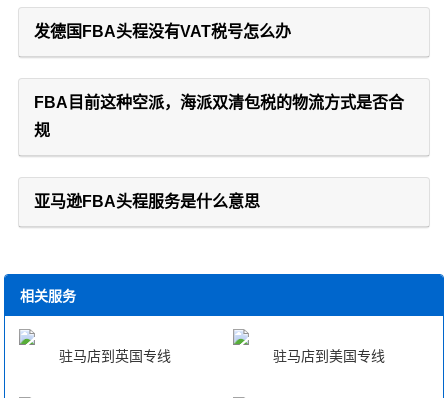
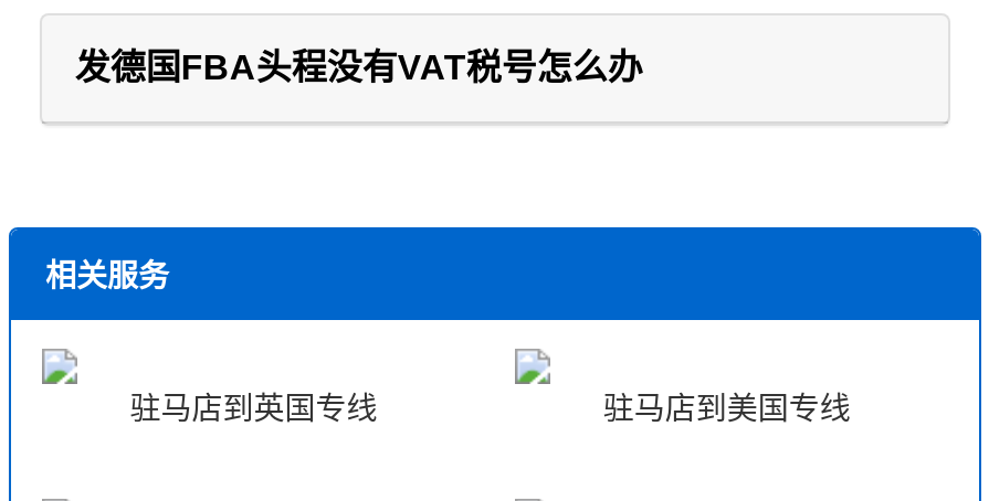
- FBA目前这种空派，海派双清包税的物流方式是否合
- 规

- 亚马逊FBA头程服务是什么意思
